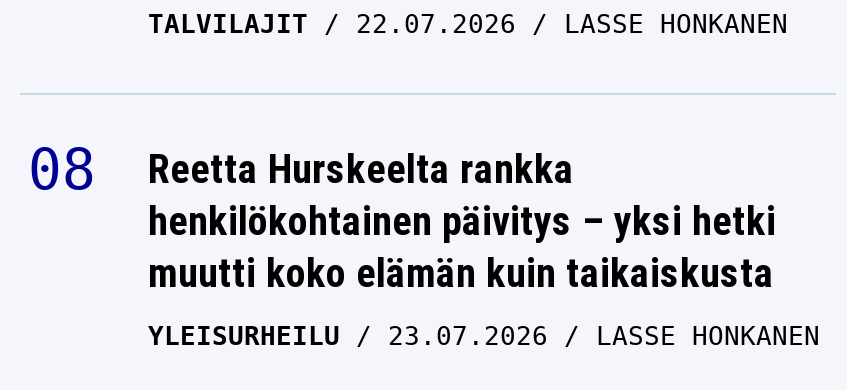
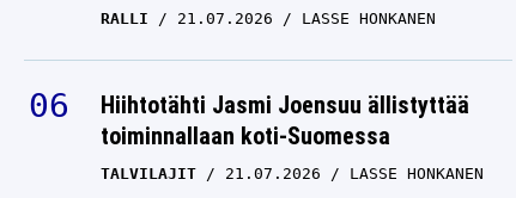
- TALVILAJIT
- 22.07.2026
+ RALLI
+ 21.07.2026

- Reetta Hurskeelta rankka
- henkilökohtainen päivitys – yksi hetki
- muutti koko elämän kuin taikaiskusta
+ Hiihtotähti Jasmi Joensuu ällistyttää
+ toiminnallaan koti-Suomessa

- YLEISURHEILU
- 23.07.2026
+ TALVILAJIT
+ 21.07.2026
